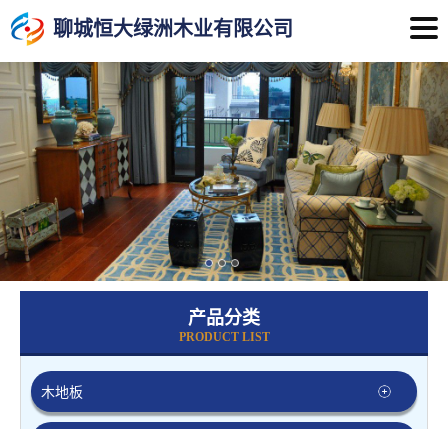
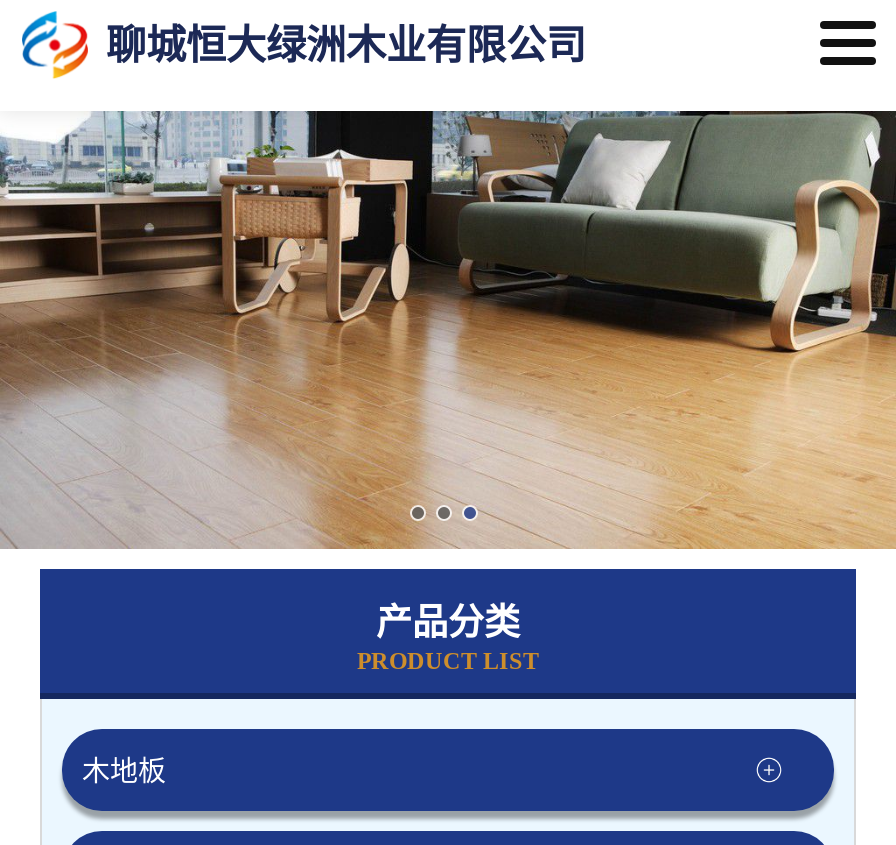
- [image]
+ [image]
